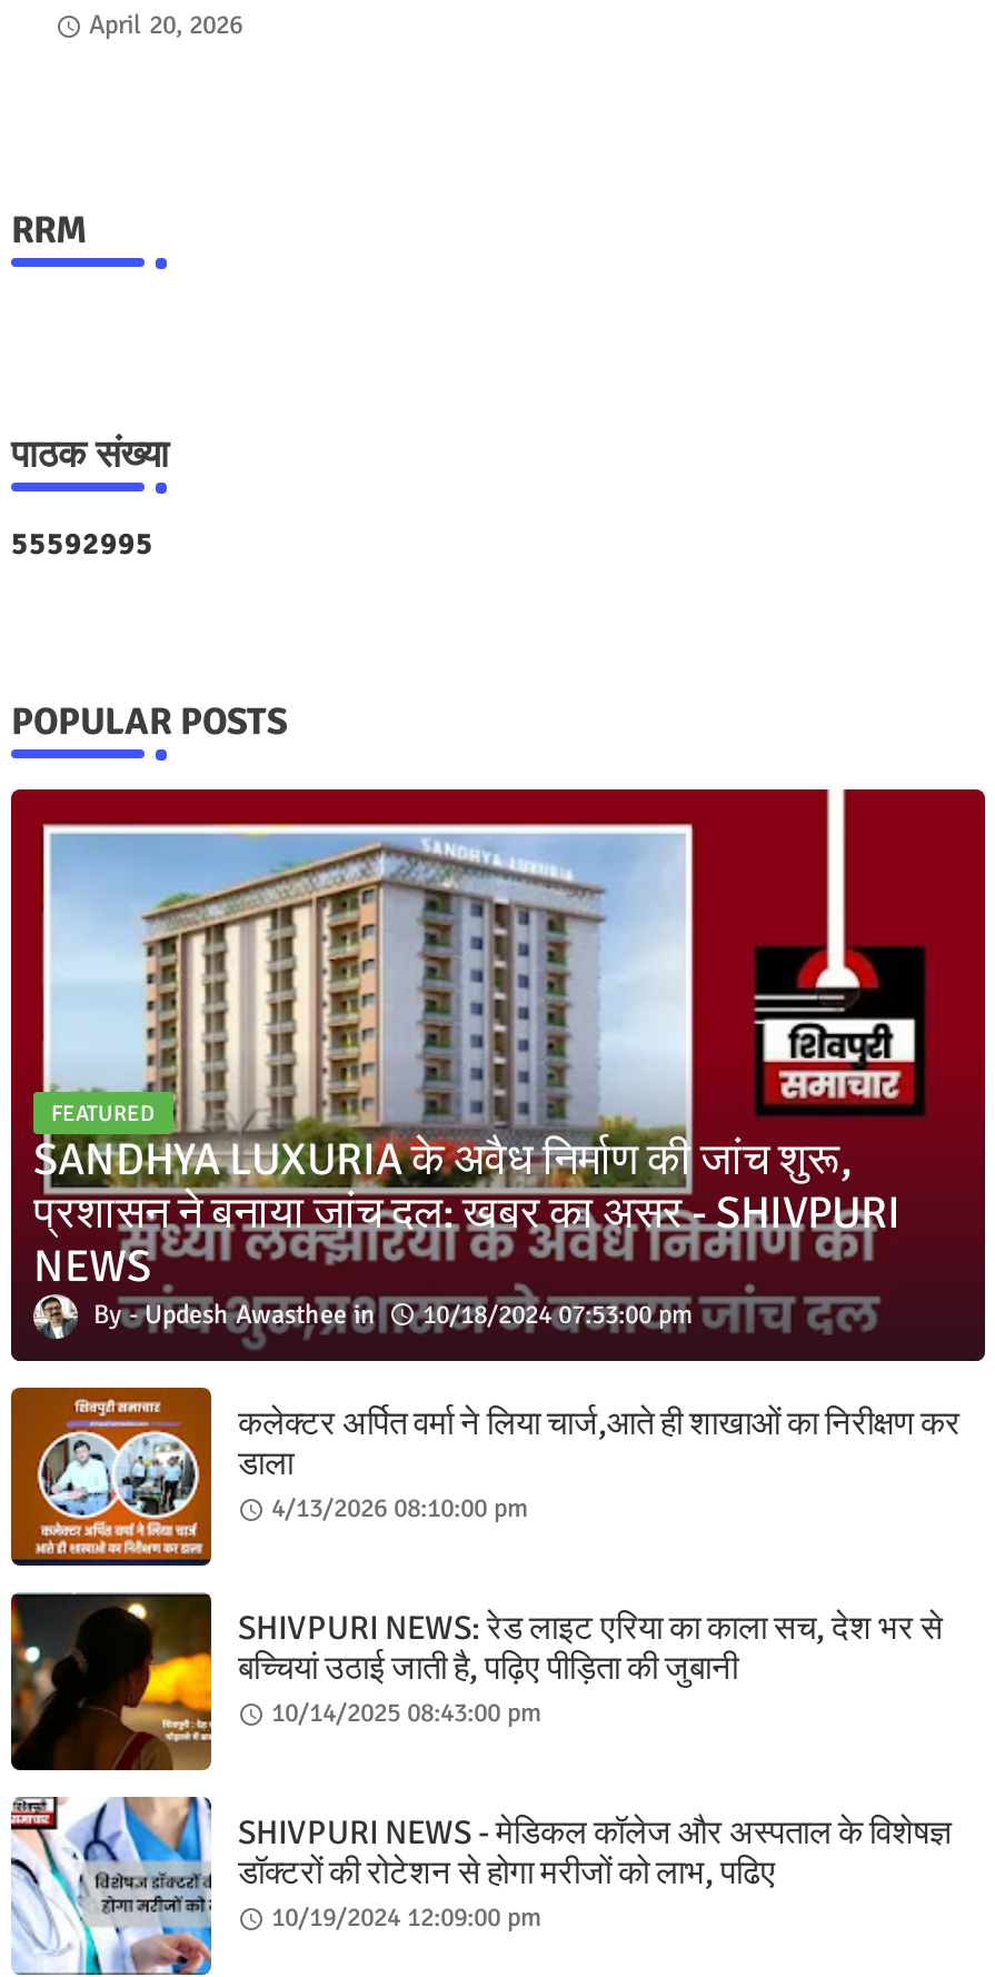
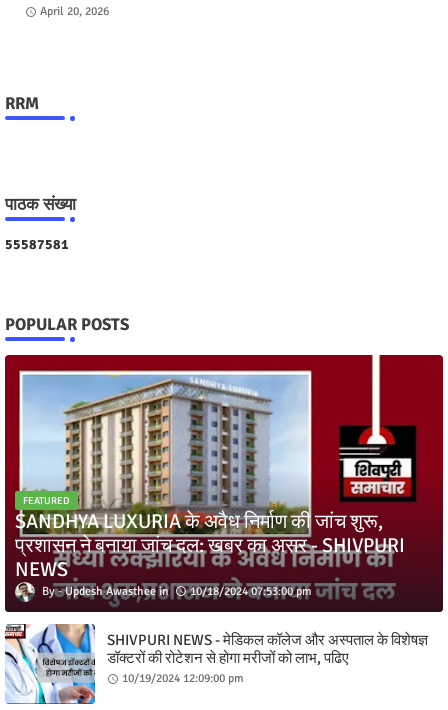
- 55592995
+ 55587581

- [image]
- कलेक्टर अर्पित वर्मा ने लिया चार्ज,आते ही शाखाओं का निरीक्षण कर
- डाला
- 4/13/2026 08:10:00 pm
- SHIVPURI NEWS: रेड लाइट एरिया का काला सच, देश भर से
- बच्चियां उठाई जाती है, पढ़िए पीड़िता की जुबानी
- 10/14/2025 08:43:00 pm

- [image]
